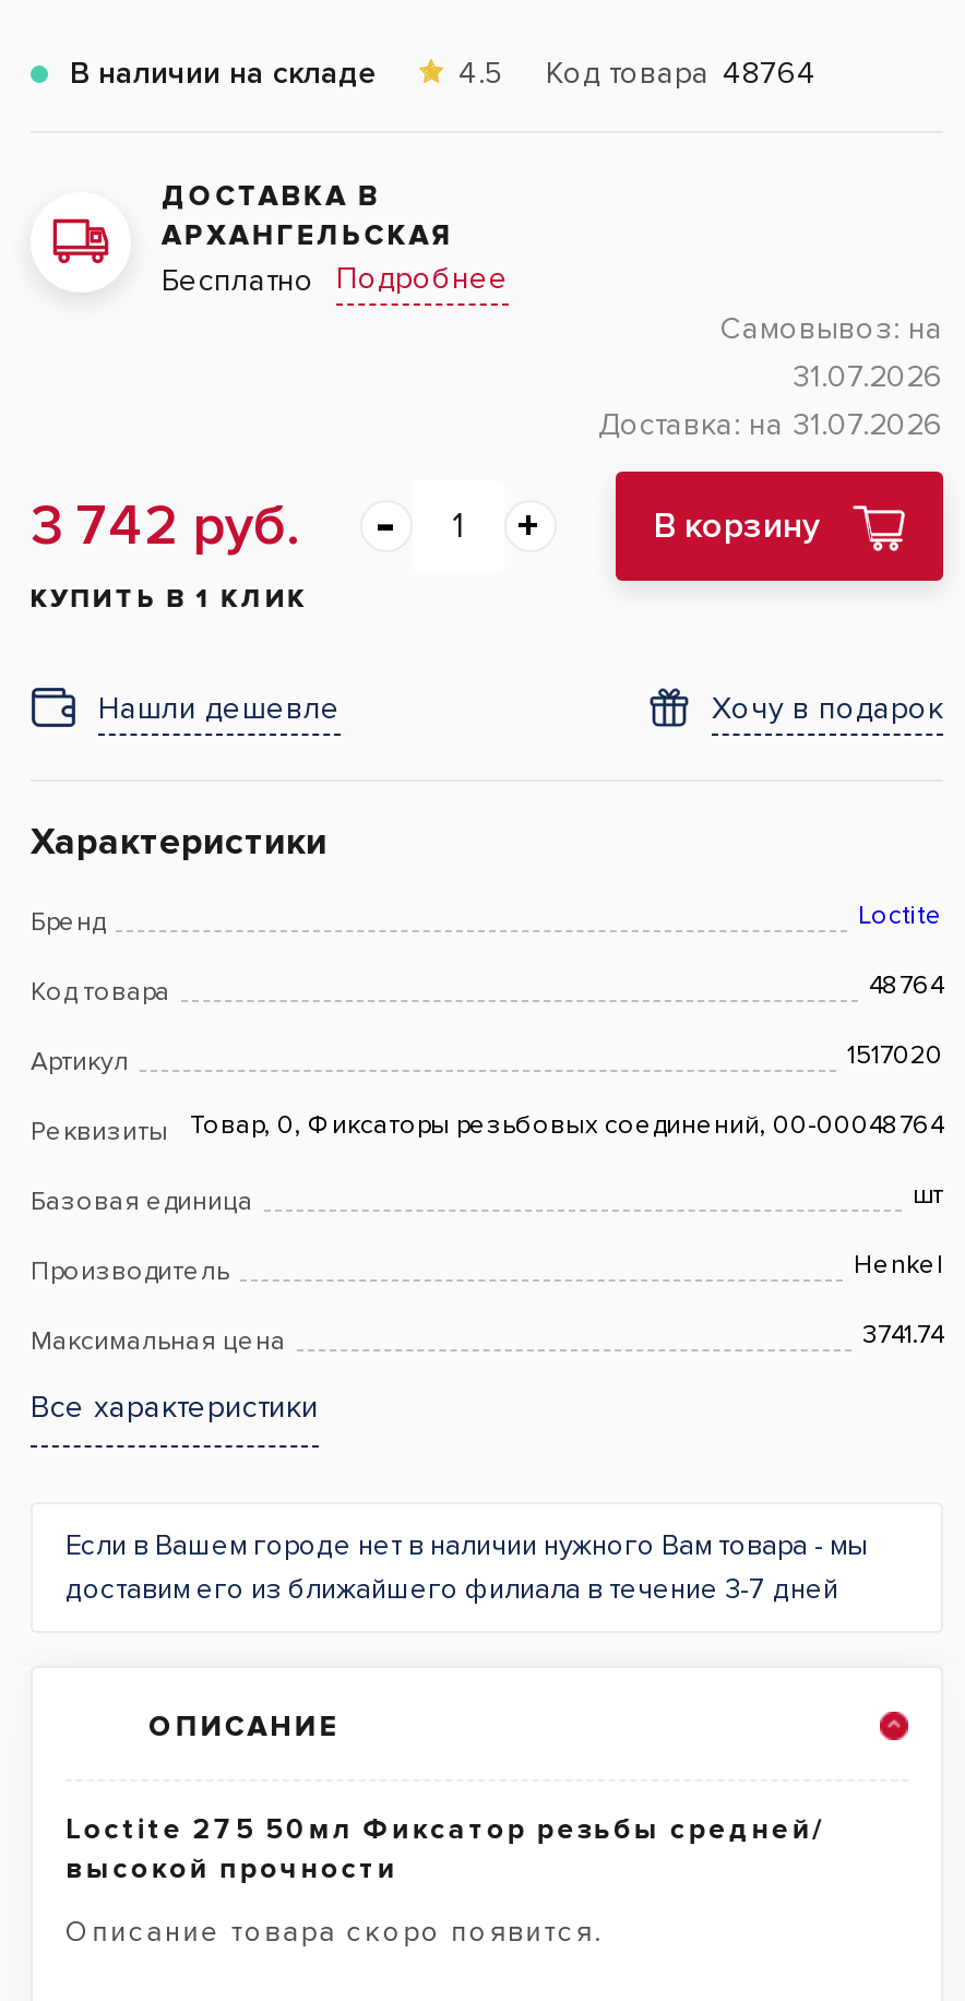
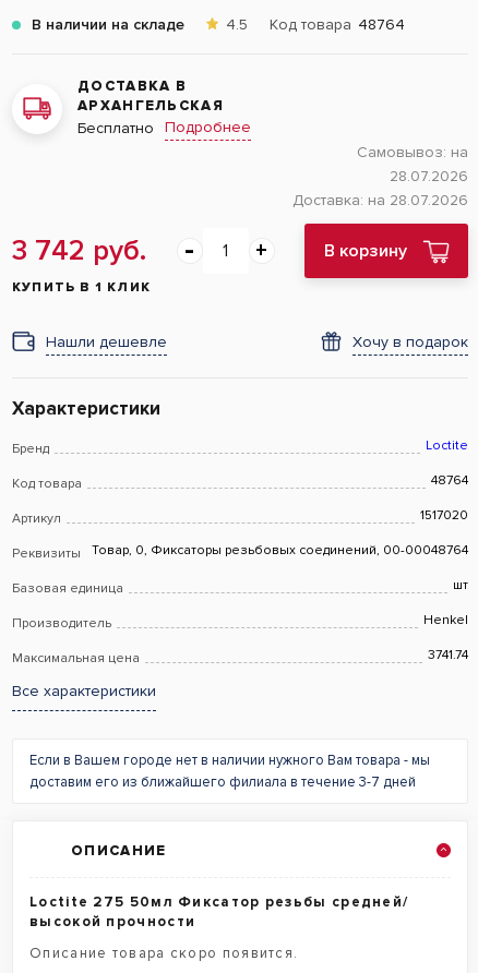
- 31.07.2026
+ 28.07.2026

- Доставка: на 31.07.2026
+ Доставка: на 28.07.2026
